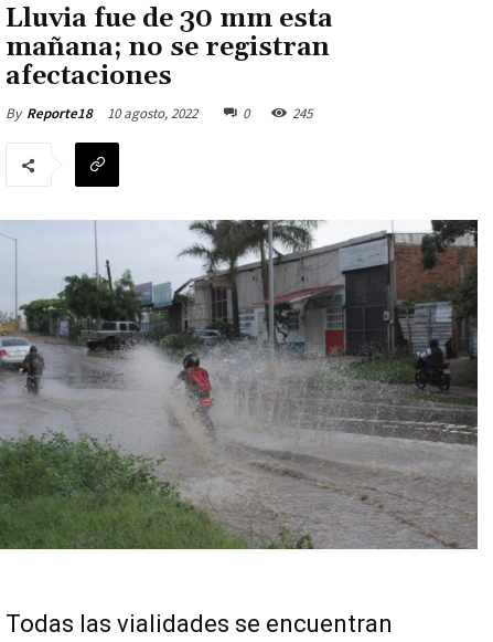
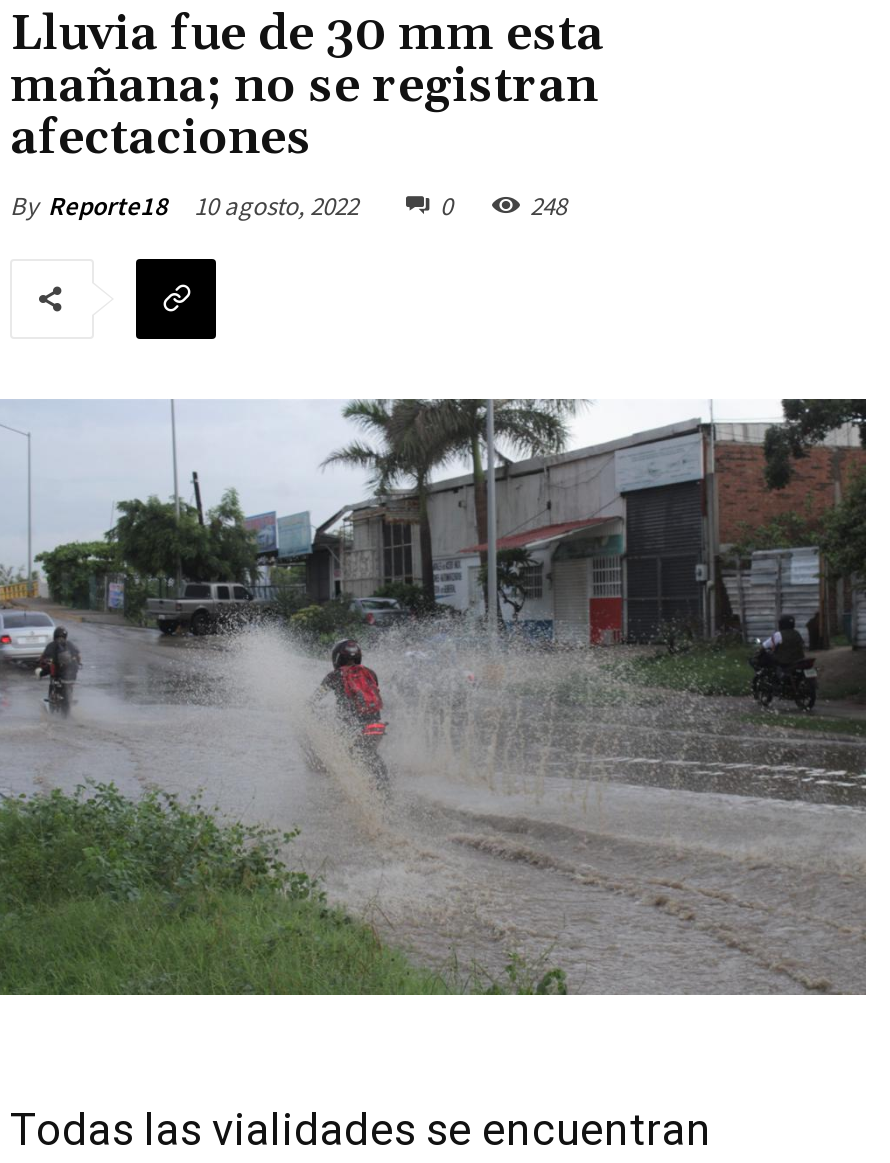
- 245
+ 248
